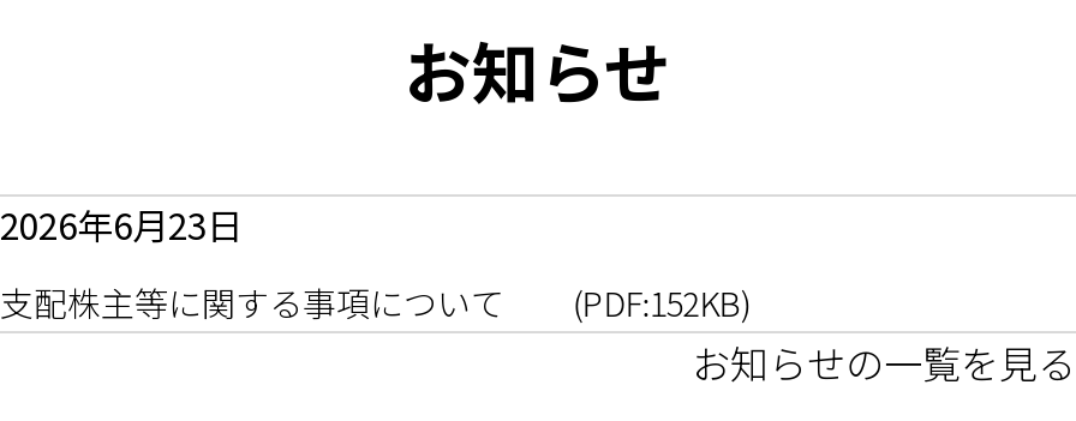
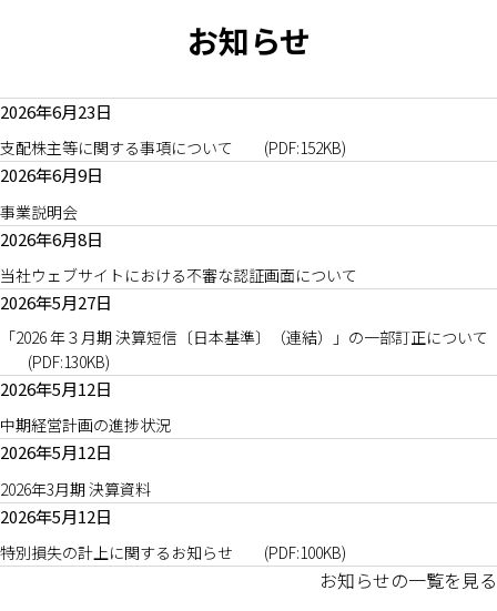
+ 2026年6月9日
+ 事業説明会
+ 2026年6月8日
+ 当社ウェブサイトにおける不審な認証画面について
+ 2026年5月27日
+ 「2026 年３月期 決算短信〔日本基準〕（連結）」の一部訂正について
+ (PDF:130KB)
+ 2026年5月12日
+ 中期経営計画の進捗状況
+ 2026年5月12日
+ 2026年3月期 決算資料
+ 2026年5月12日
+ 特別損失の計上に関するお知らせ
+ (PDF:100KB)
